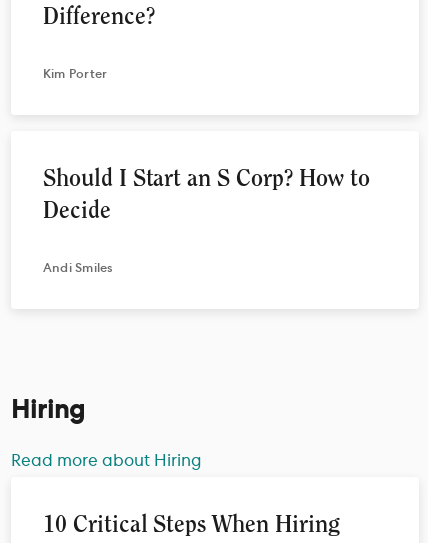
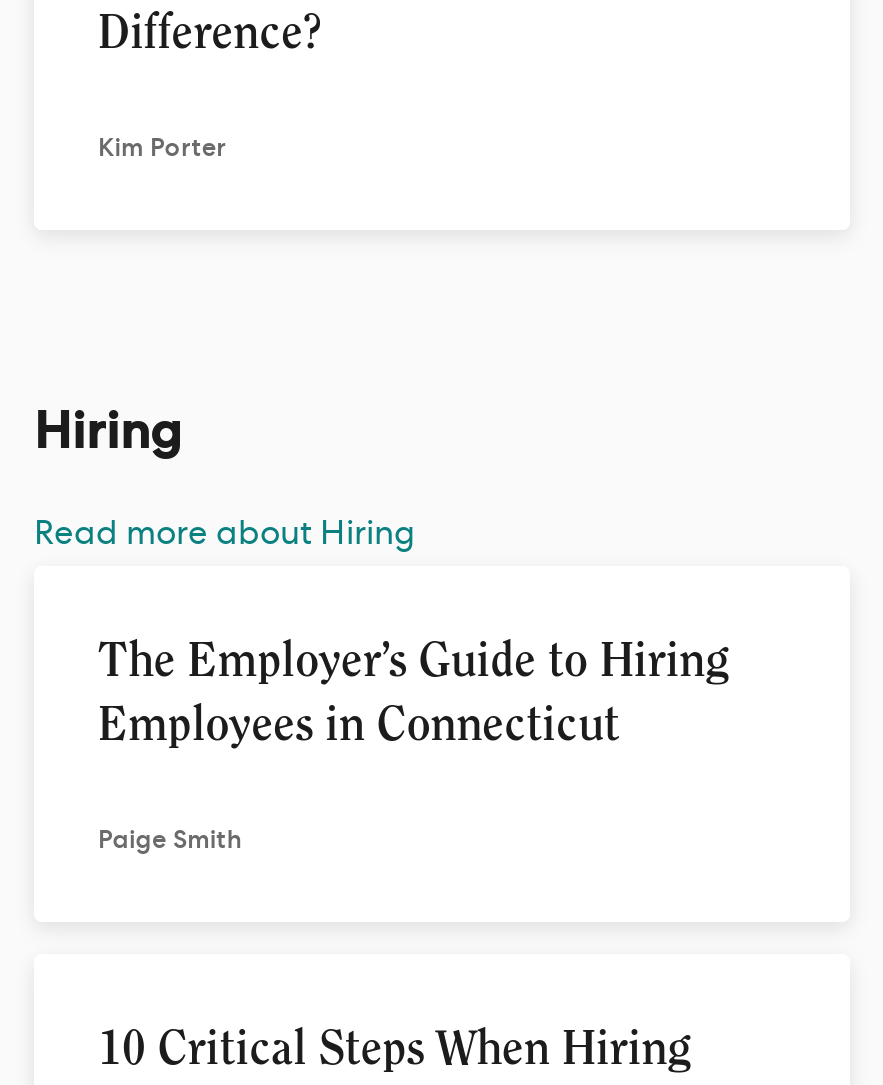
- Should I Start an S Corp? How to
- Decide
- Andi Smiles

moved up: Hiring | Read more about Hiring

+ The Employer’s Guide to Hiring
+ Employees in Connecticut
+ Paige Smith
